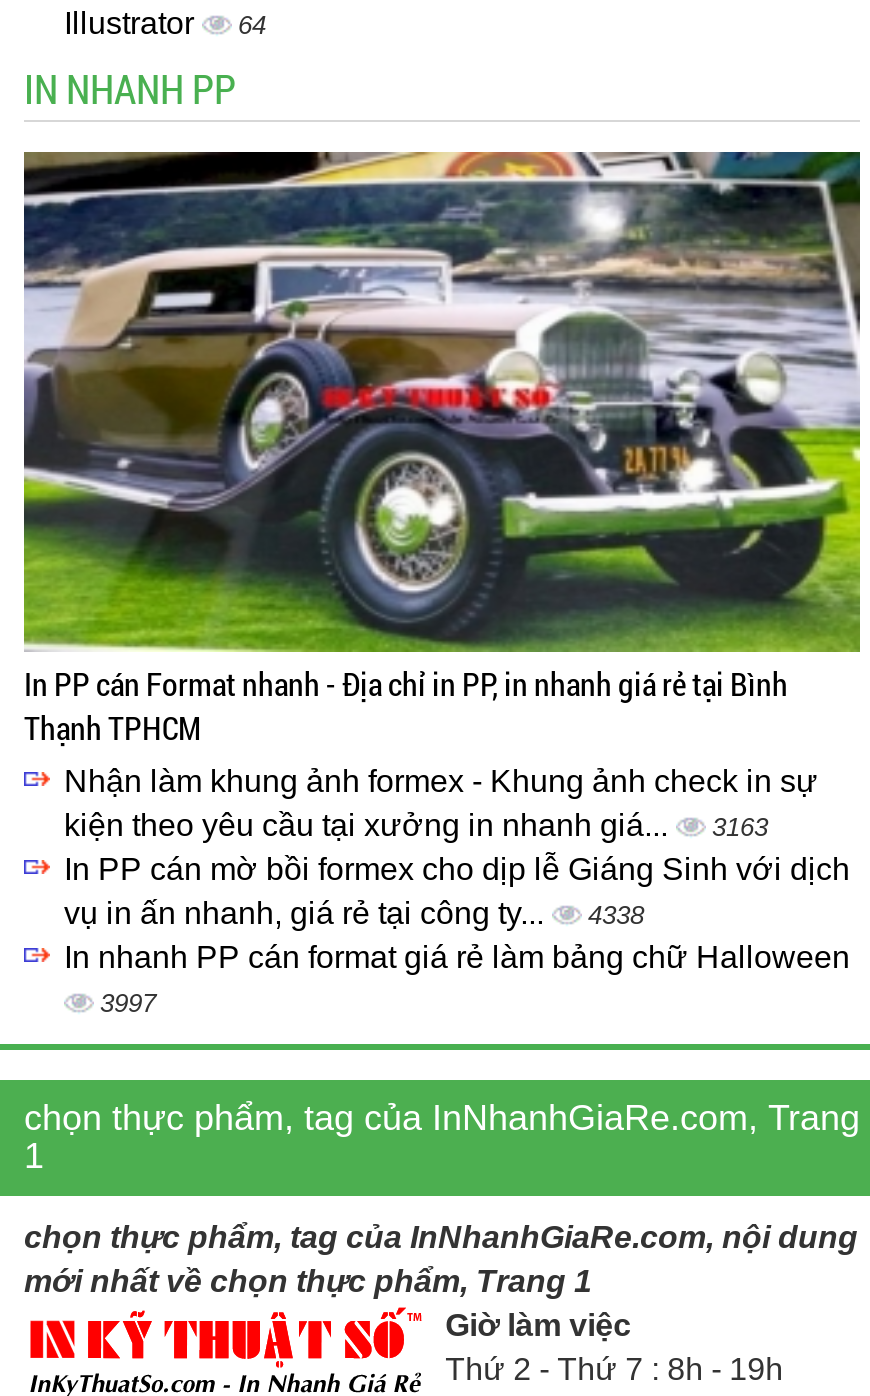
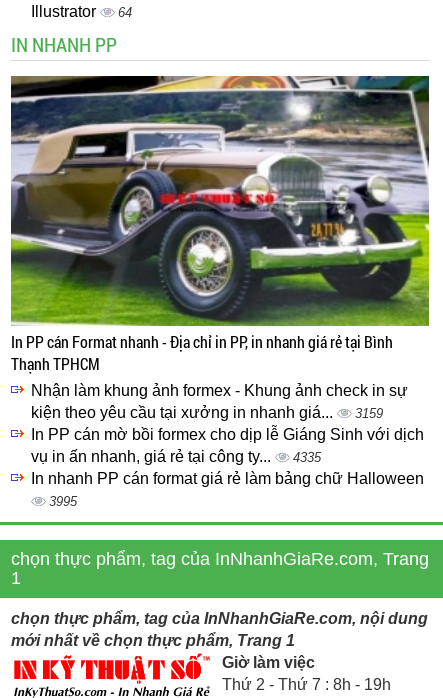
- kiện theo yêu cầu tại xưởng in nhanh giá... 3163
+ kiện theo yêu cầu tại xưởng in nhanh giá... 3159

- vụ in ấn nhanh, giá rẻ tại công ty... 4338
+ vụ in ấn nhanh, giá rẻ tại công ty... 4335

- 3997
+ 3995
